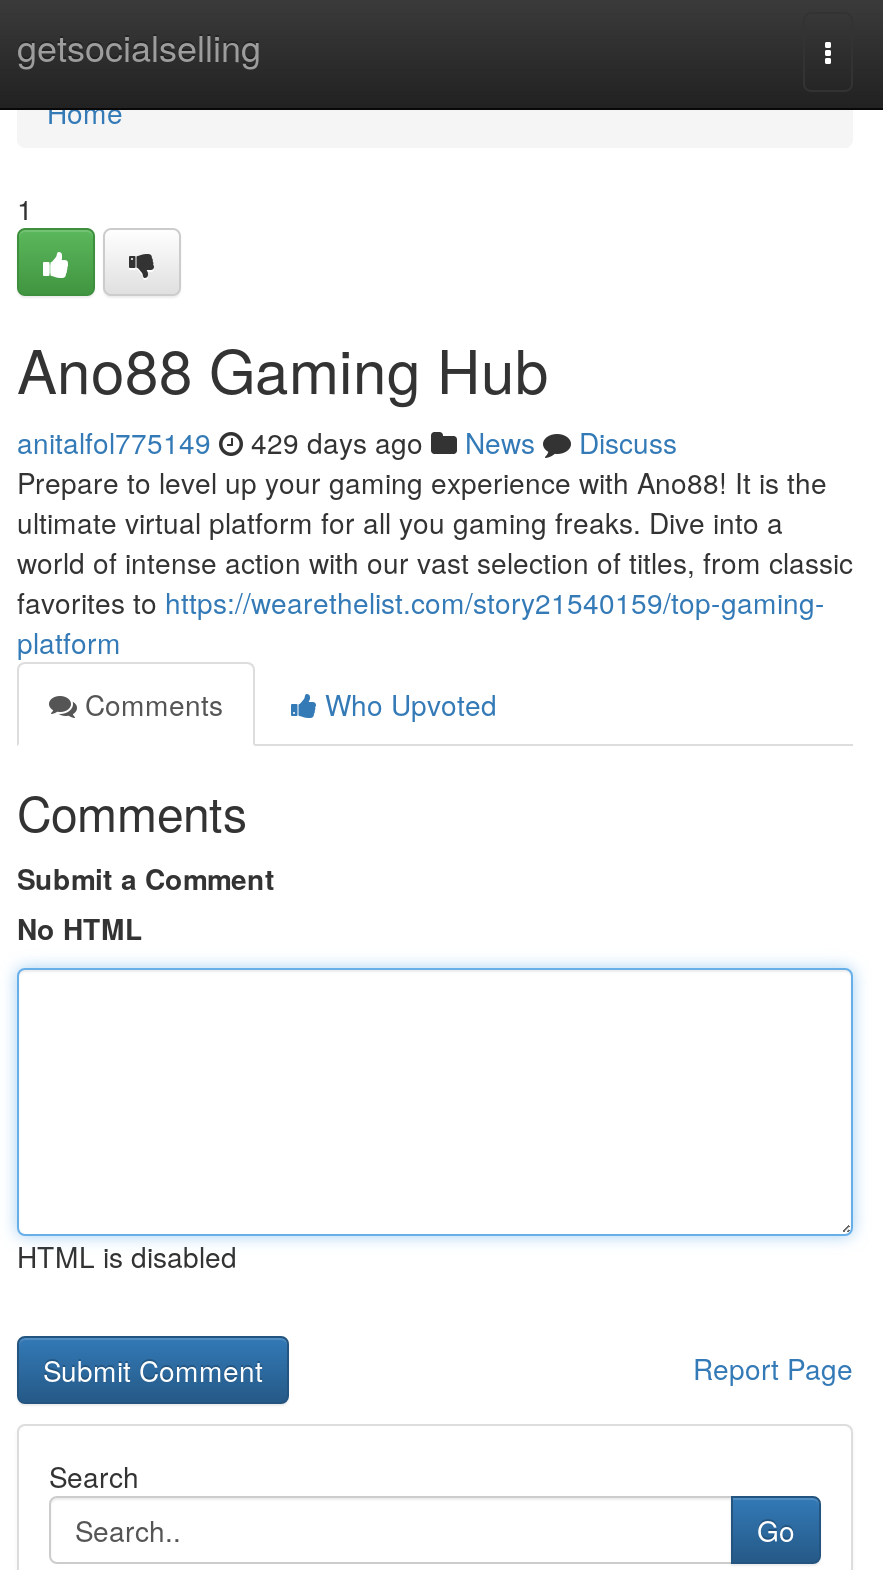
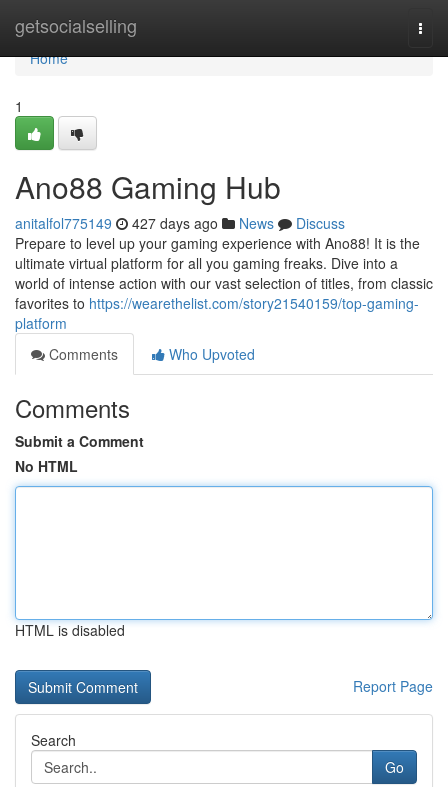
- anitalfol775149 429 days ago News Discuss
+ anitalfol775149 427 days ago News Discuss
